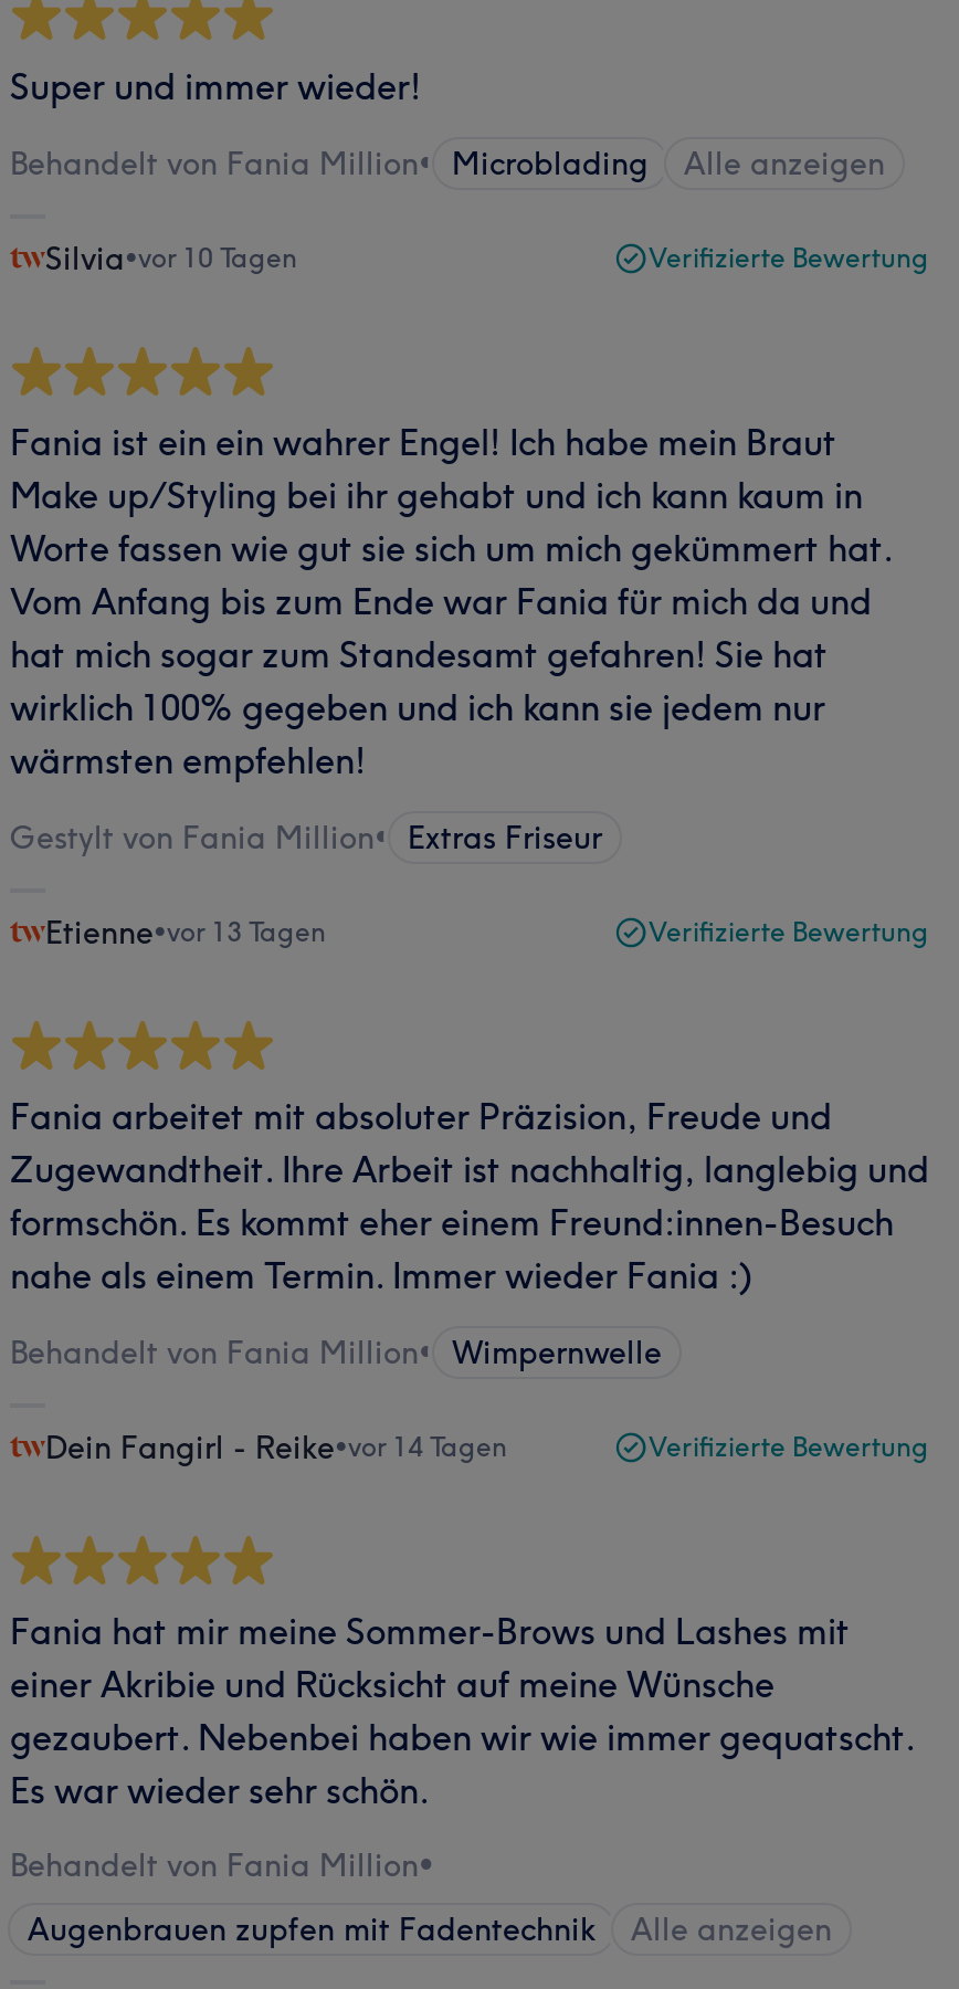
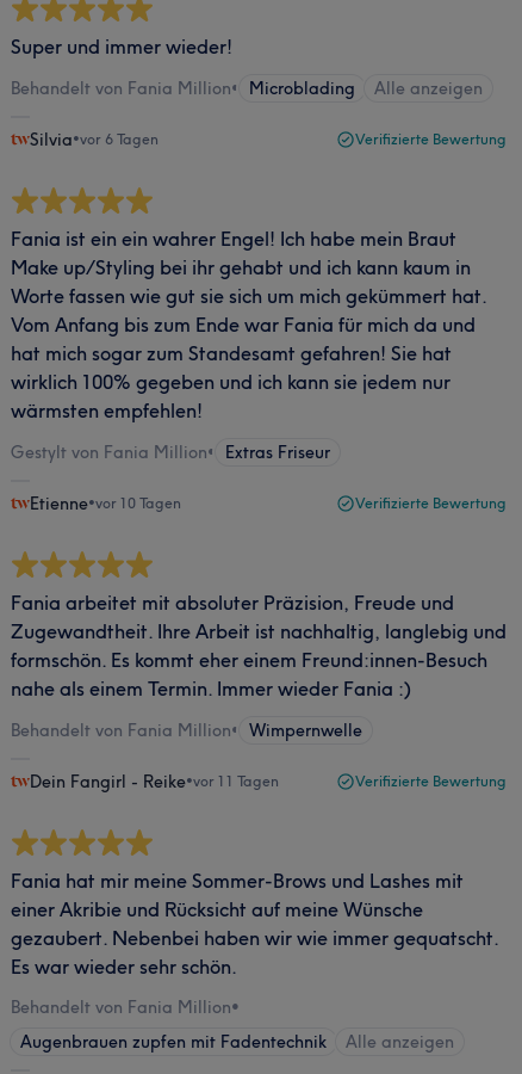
- Silvia•vor 10 Tagen
+ Silvia•vor 6 Tagen

- Etienne•vor 13 Tagen
+ Etienne•vor 10 Tagen

- Dein Fangirl - Reike•vor 14 Tagen
+ Dein Fangirl - Reike•vor 11 Tagen
